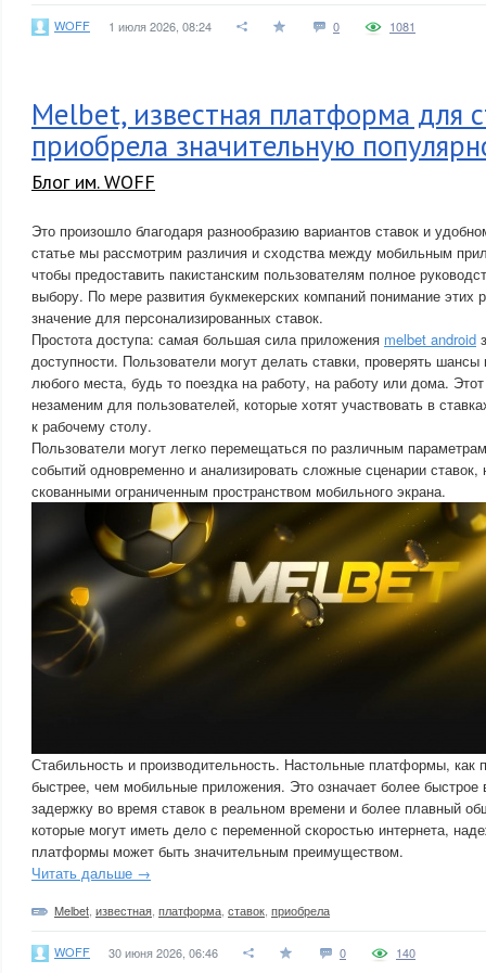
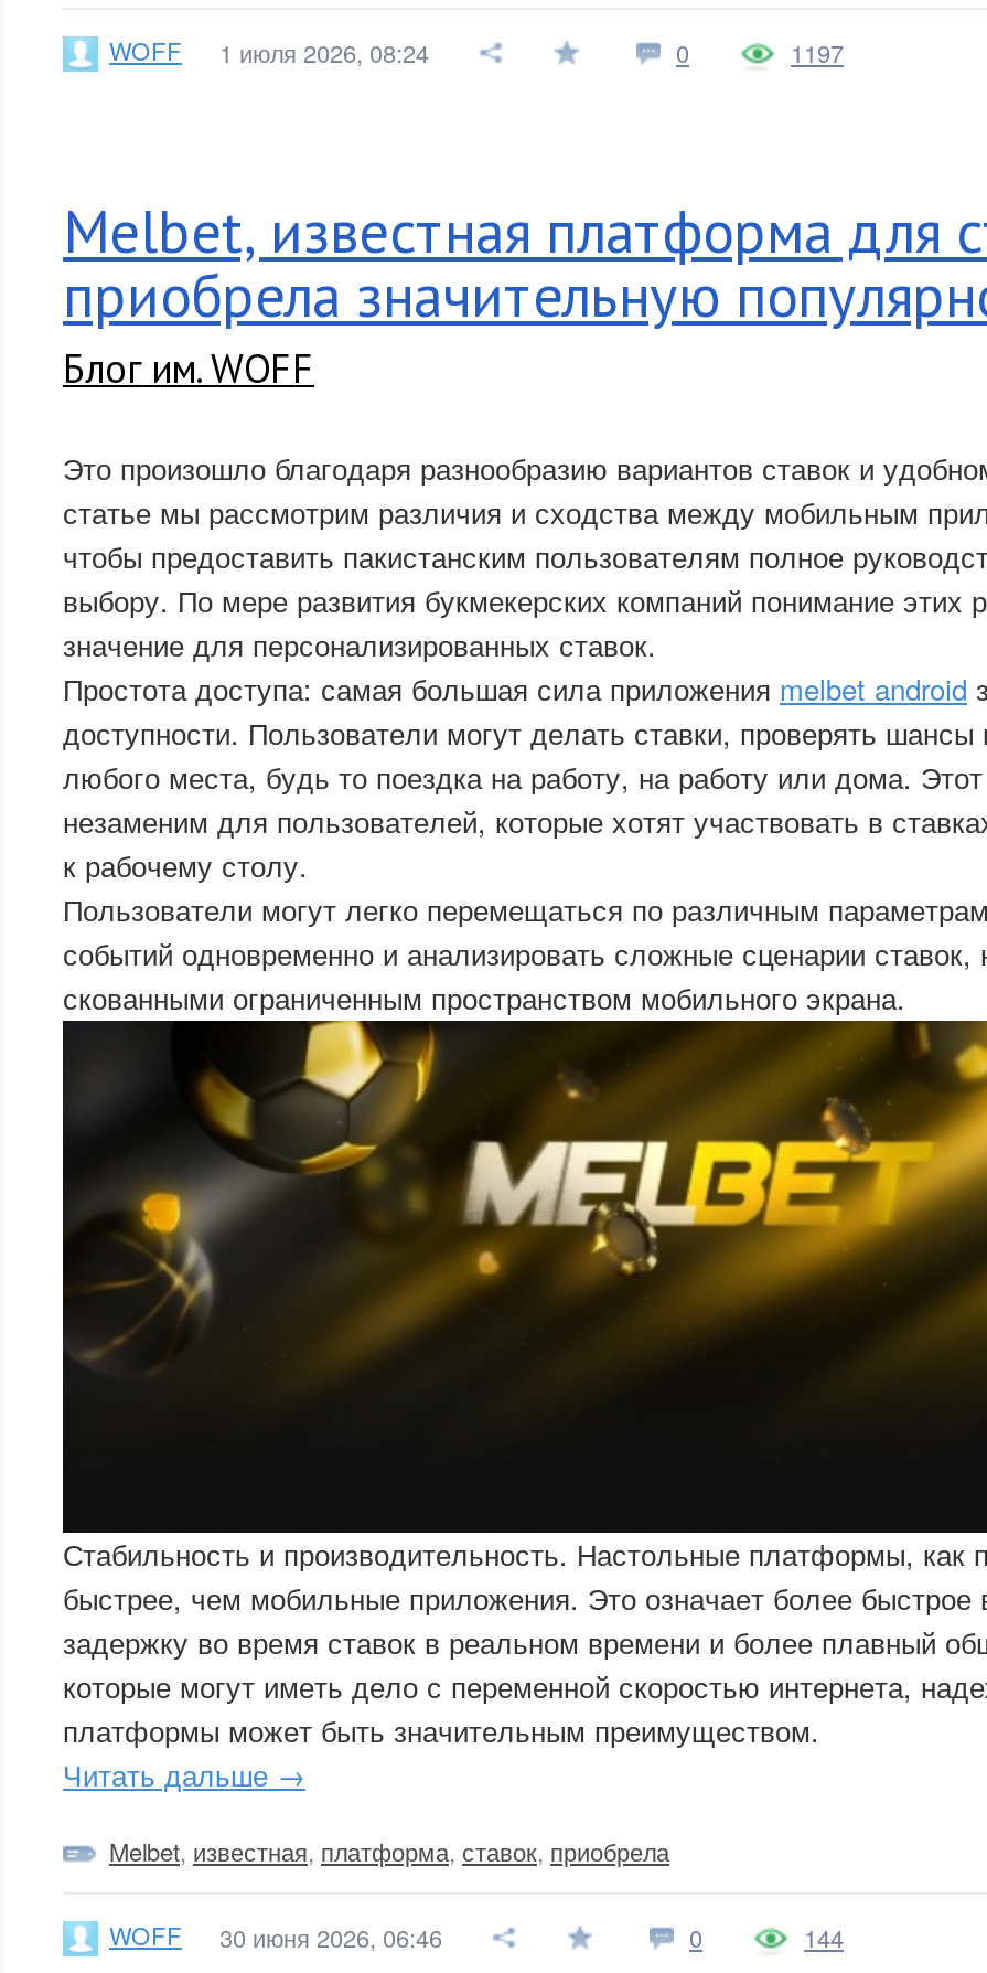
- 1081
+ 1197

- 140
+ 144
